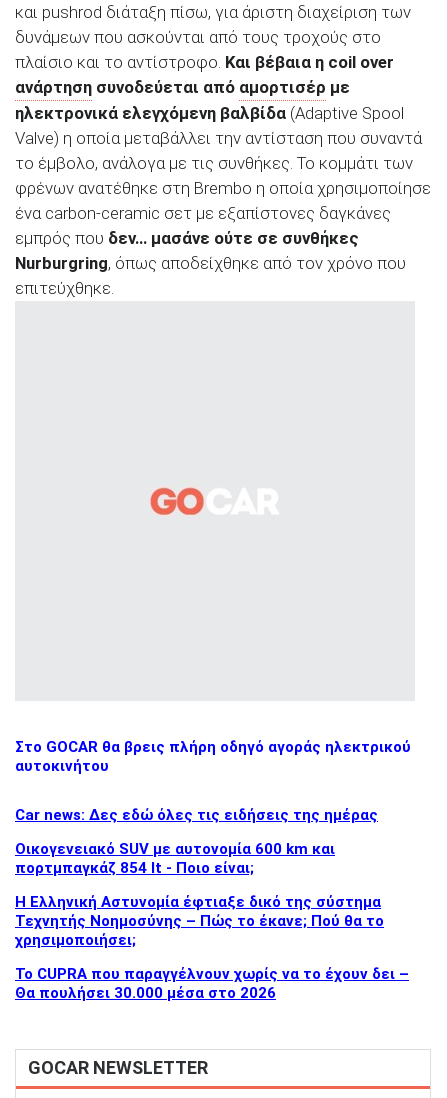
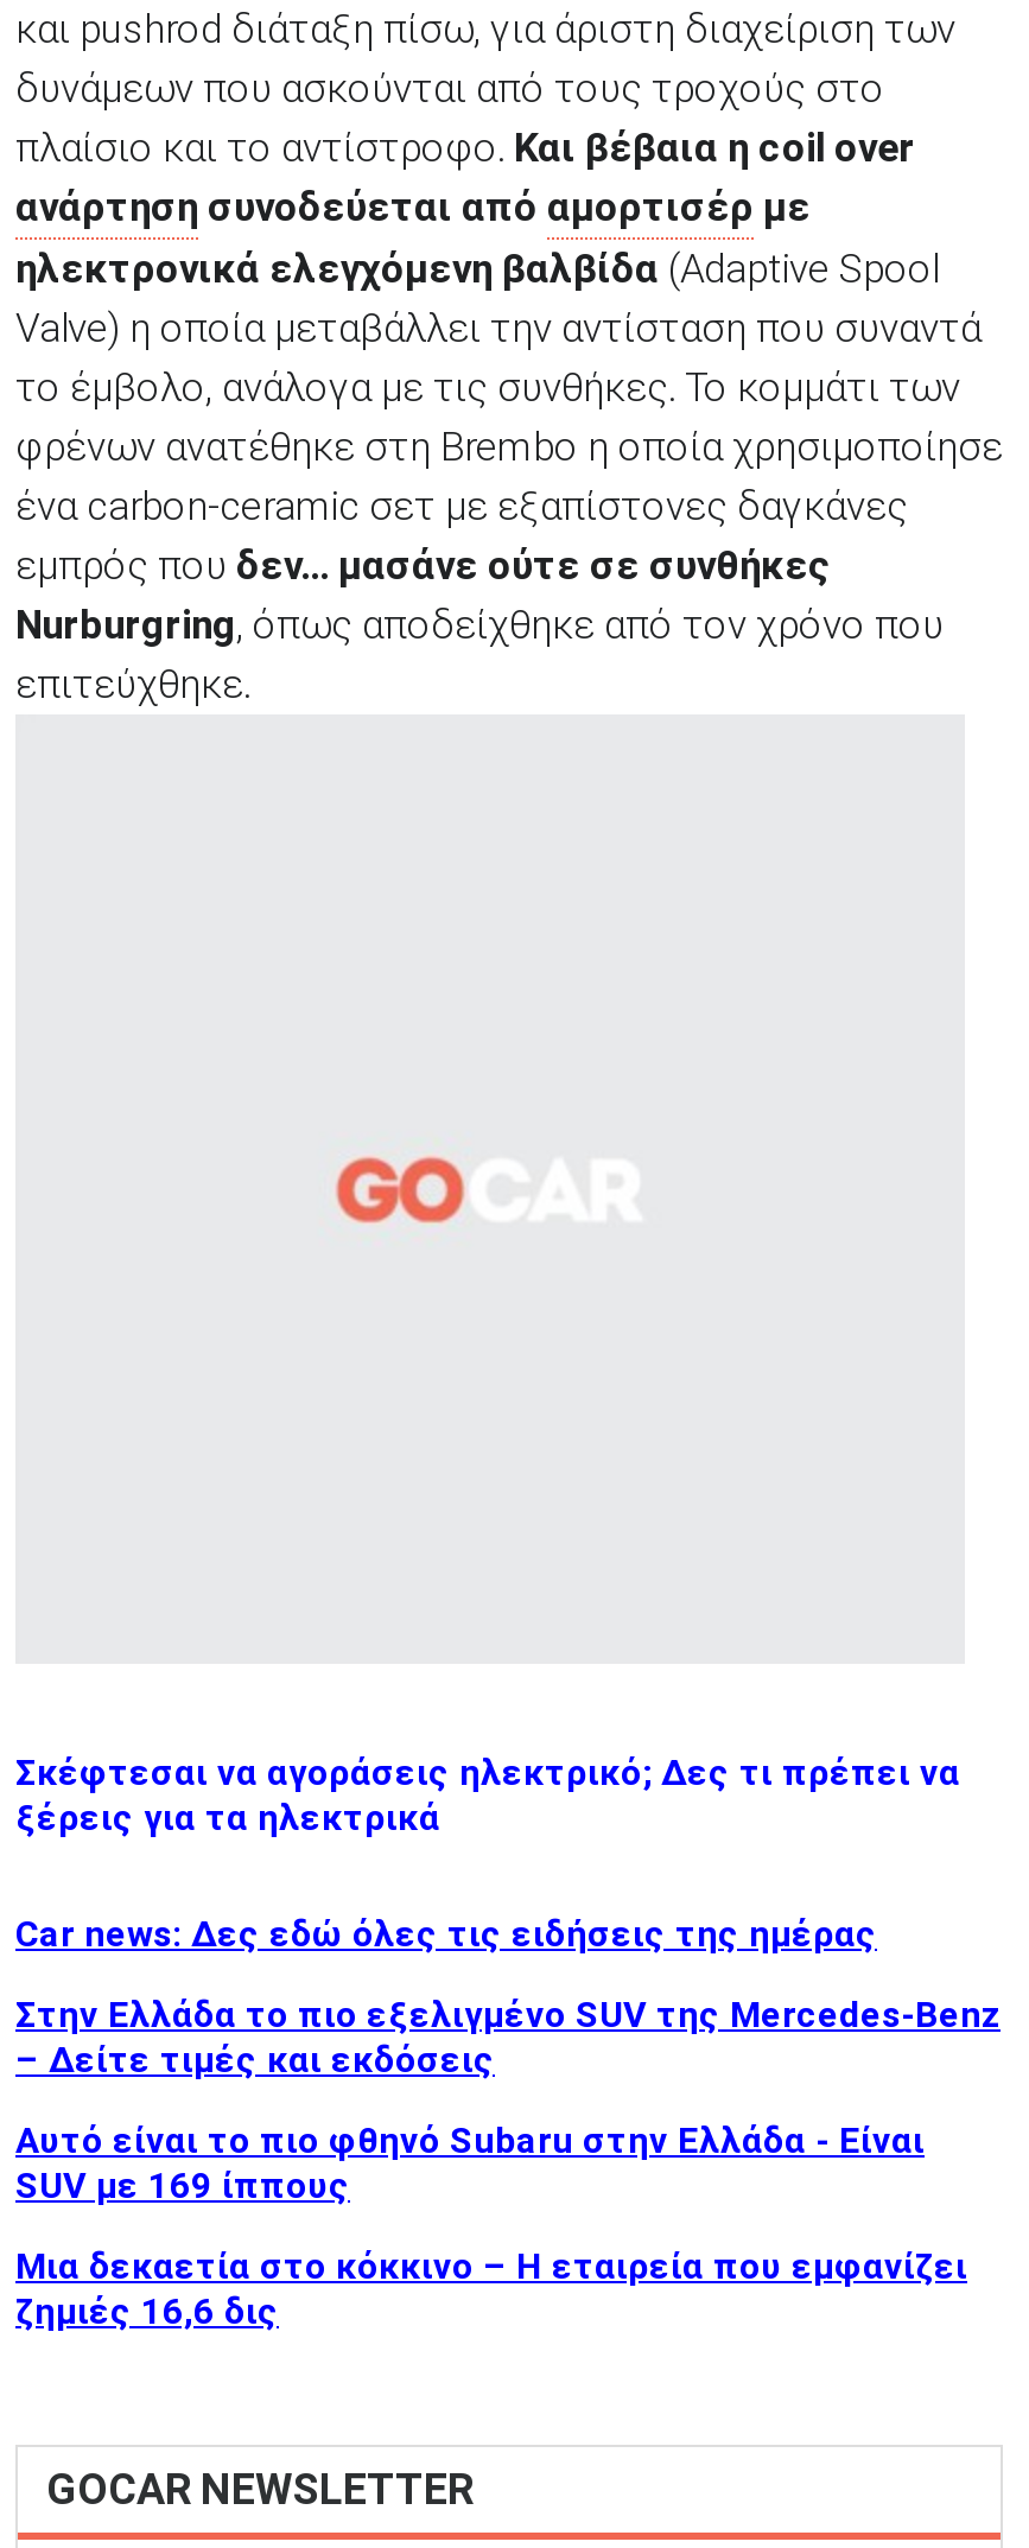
- Στο GOCAR θα βρεις πλήρη οδηγό αγοράς ηλεκτρικού
- αυτοκινήτου
+ Σκέφτεσαι να αγοράσεις ηλεκτρικό; Δες τι πρέπει να
+ ξέρεις για τα ηλεκτρικά

- Οικογενειακό SUV με αυτονομία 600 km και
- πορτμπαγκάζ 854 lt - Ποιο είναι;
+ Στην Ελλάδα το πιο εξελιγμένο SUV της Mercedes-Benz
+ – Δείτε τιμές και εκδόσεις

- Η Ελληνική Αστυνομία έφτιαξε δικό της σύστημα
- Τεχνητής Νοημοσύνης – Πώς το έκανε; Πού θα το
- χρησιμοποιήσει;
+ Αυτό είναι το πιο φθηνό Subaru στην Ελλάδα - Είναι
+ SUV με 169 ίππους

- Το CUPRA που παραγγέλνουν χωρίς να το έχουν δει –
- Θα πουλήσει 30.000 μέσα στο 2026
+ Μια δεκαετία στο κόκκινο – H εταιρεία που εμφανίζει
+ ζημιές 16,6 δις
